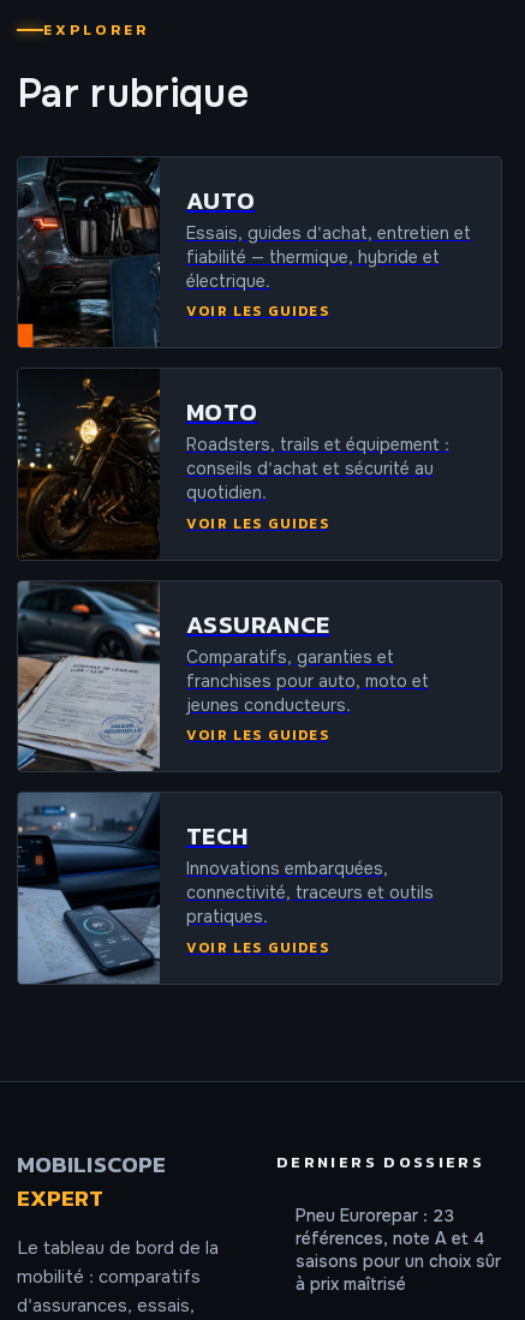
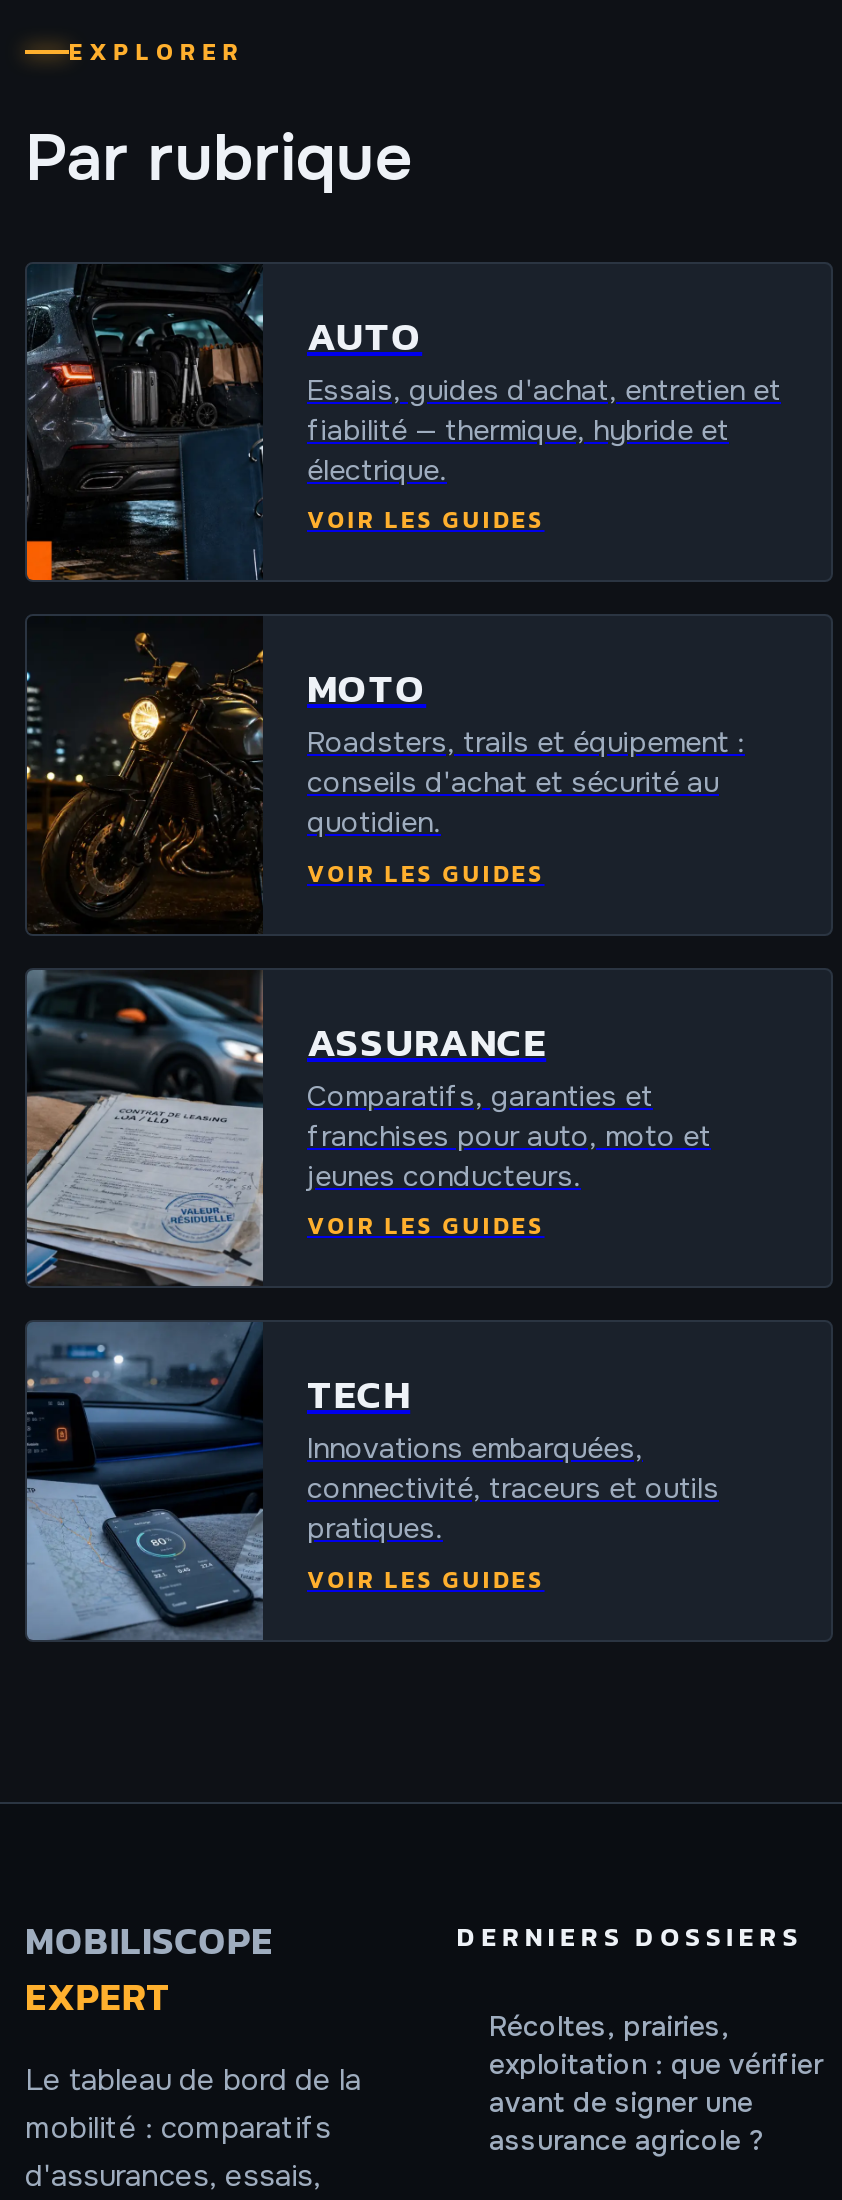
- Pneu Eurorepar : 23
- références, note A et 4
- saisons pour un choix sûr
- à prix maîtrisé
+ Récoltes, prairies,
+ exploitation : que vérifier
+ avant de signer une
+ assurance agricole ?
